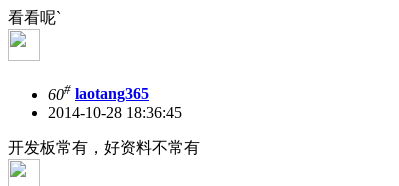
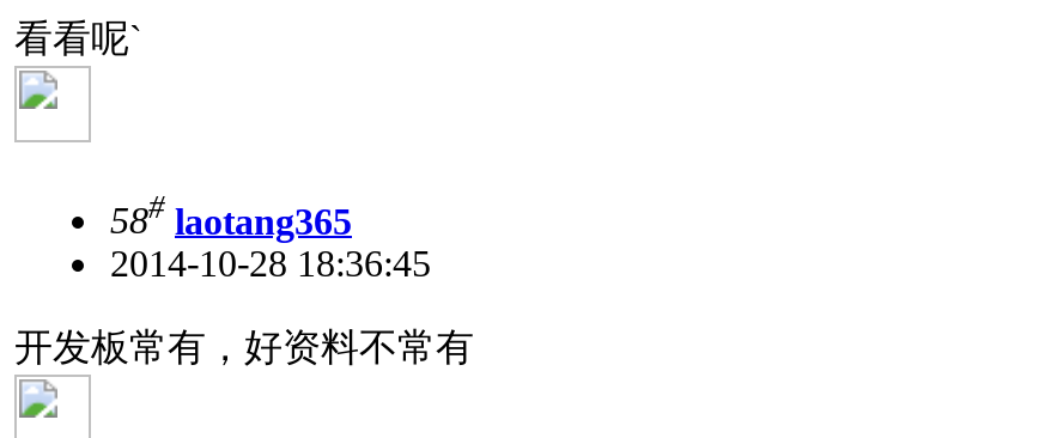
- 60# laotang365
+ 58# laotang365
